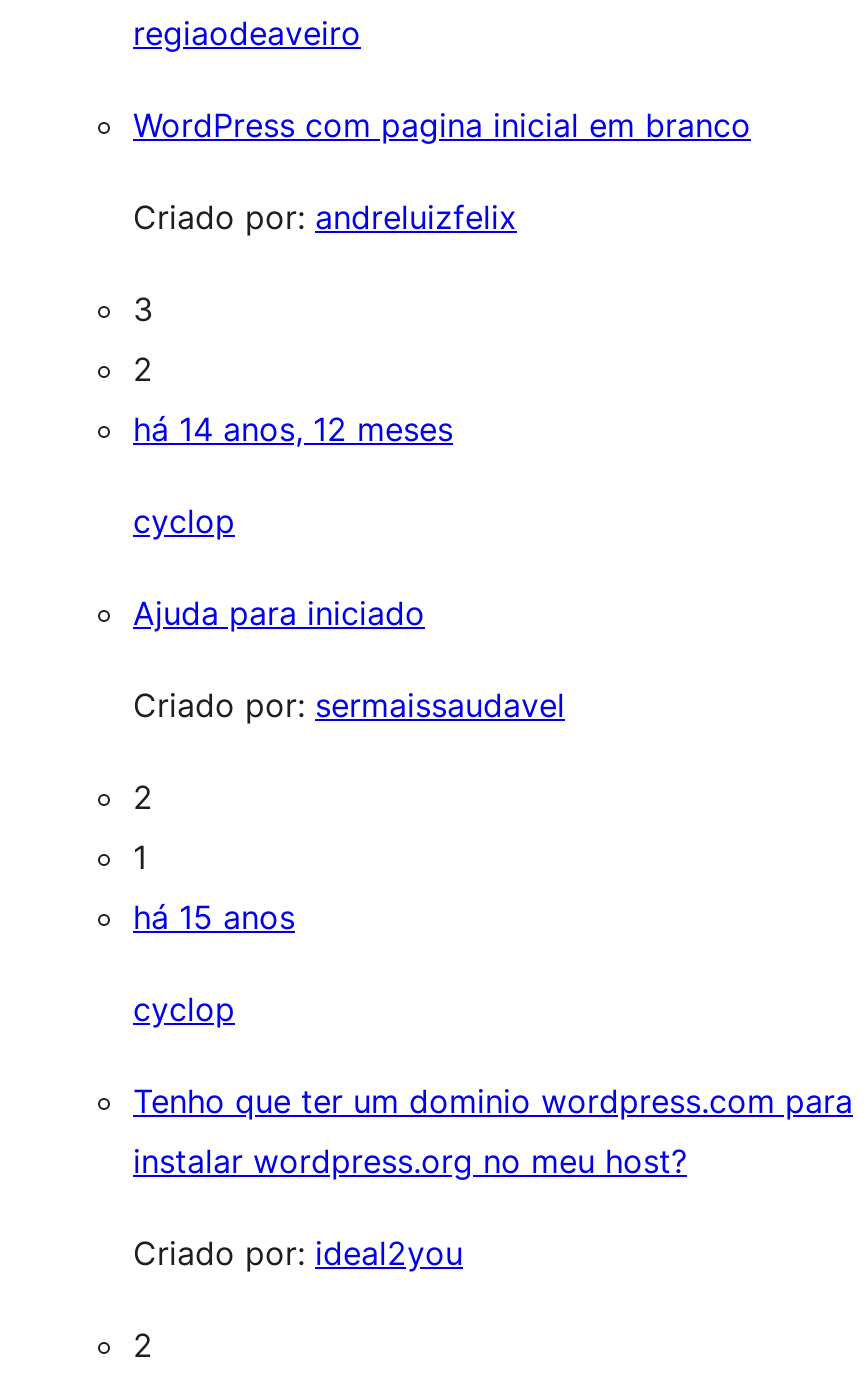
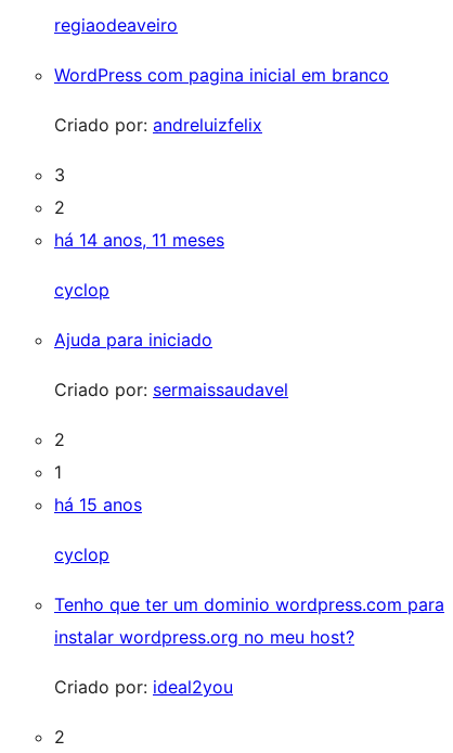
- há 14 anos, 12 meses
+ há 14 anos, 11 meses
